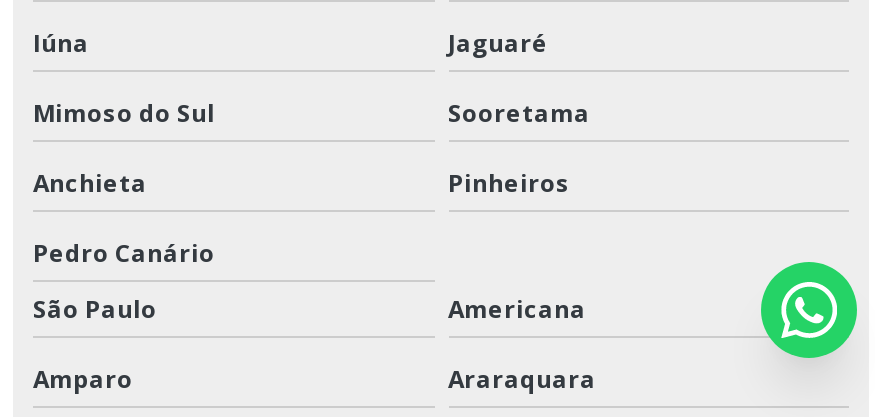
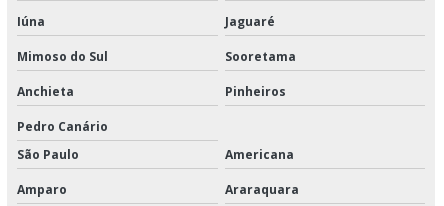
- [image]
